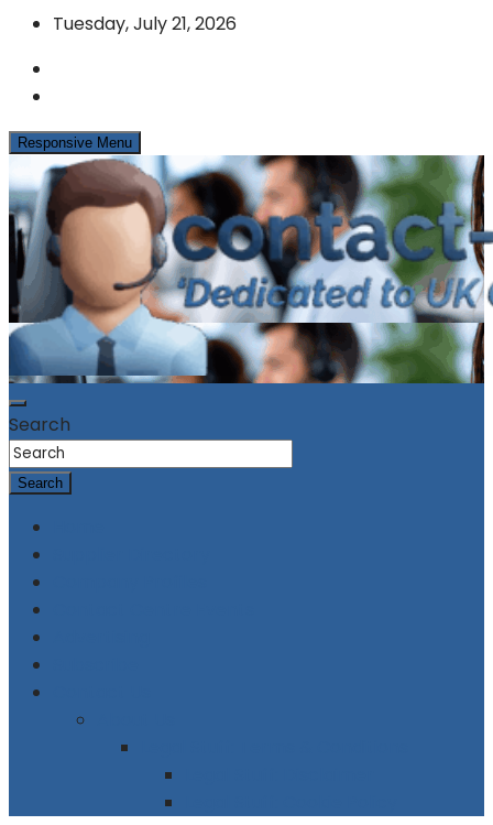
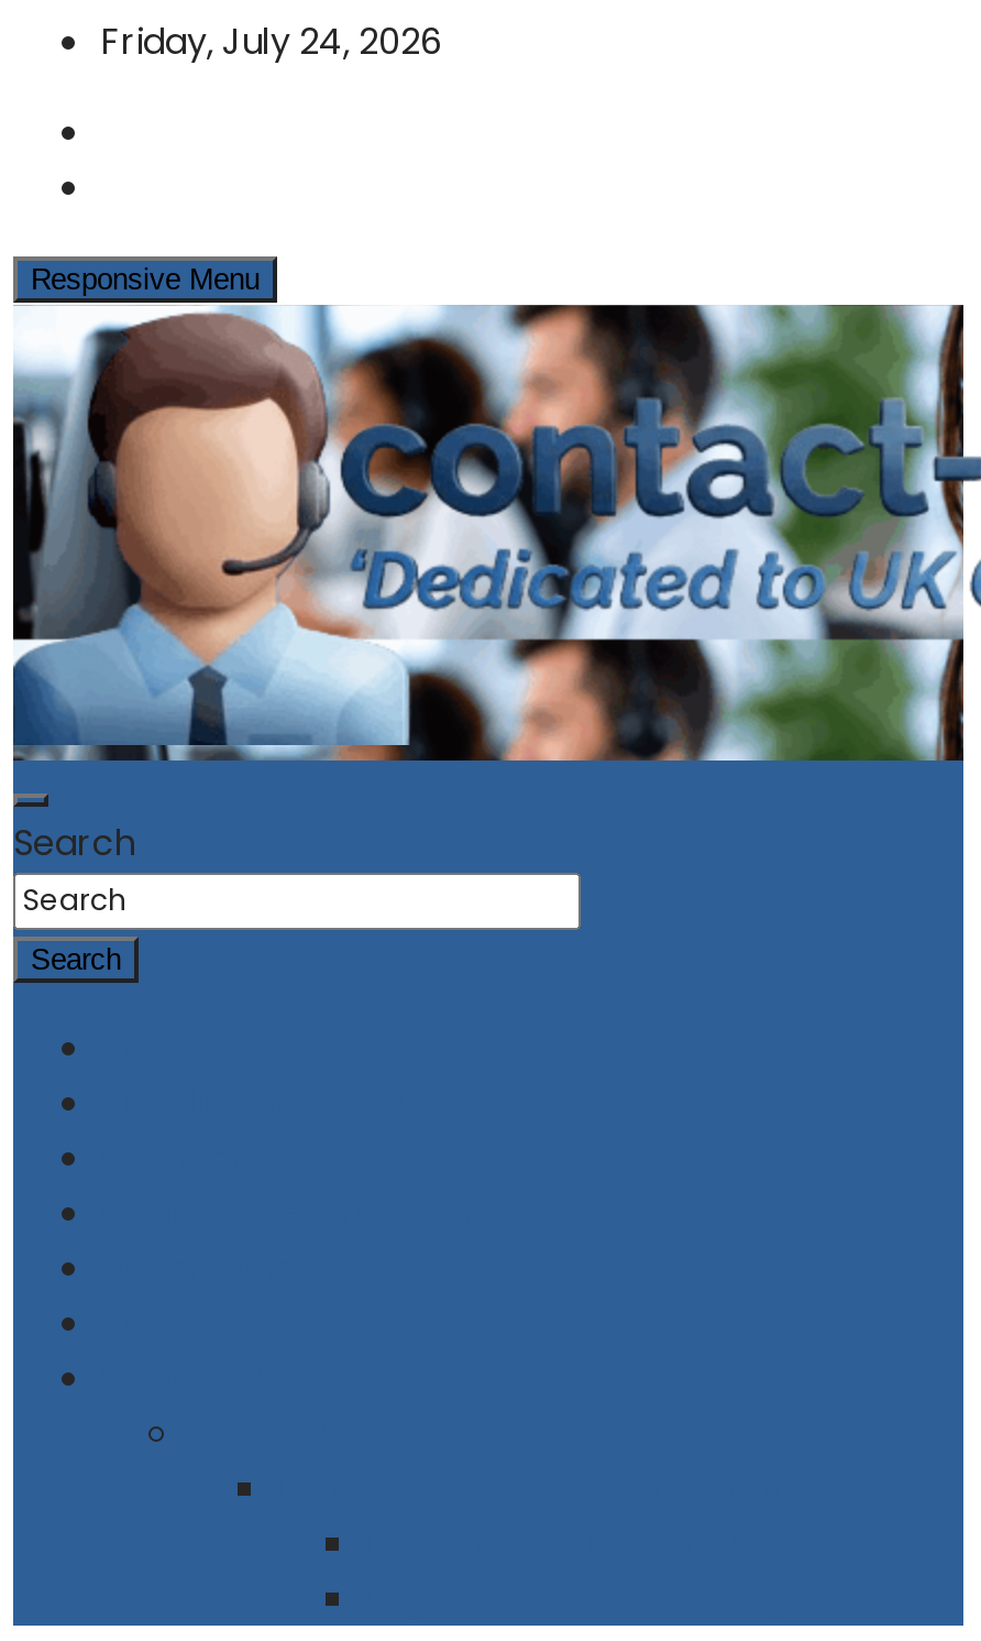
- Tuesday, July 21, 2026
+ Friday, July 24, 2026
